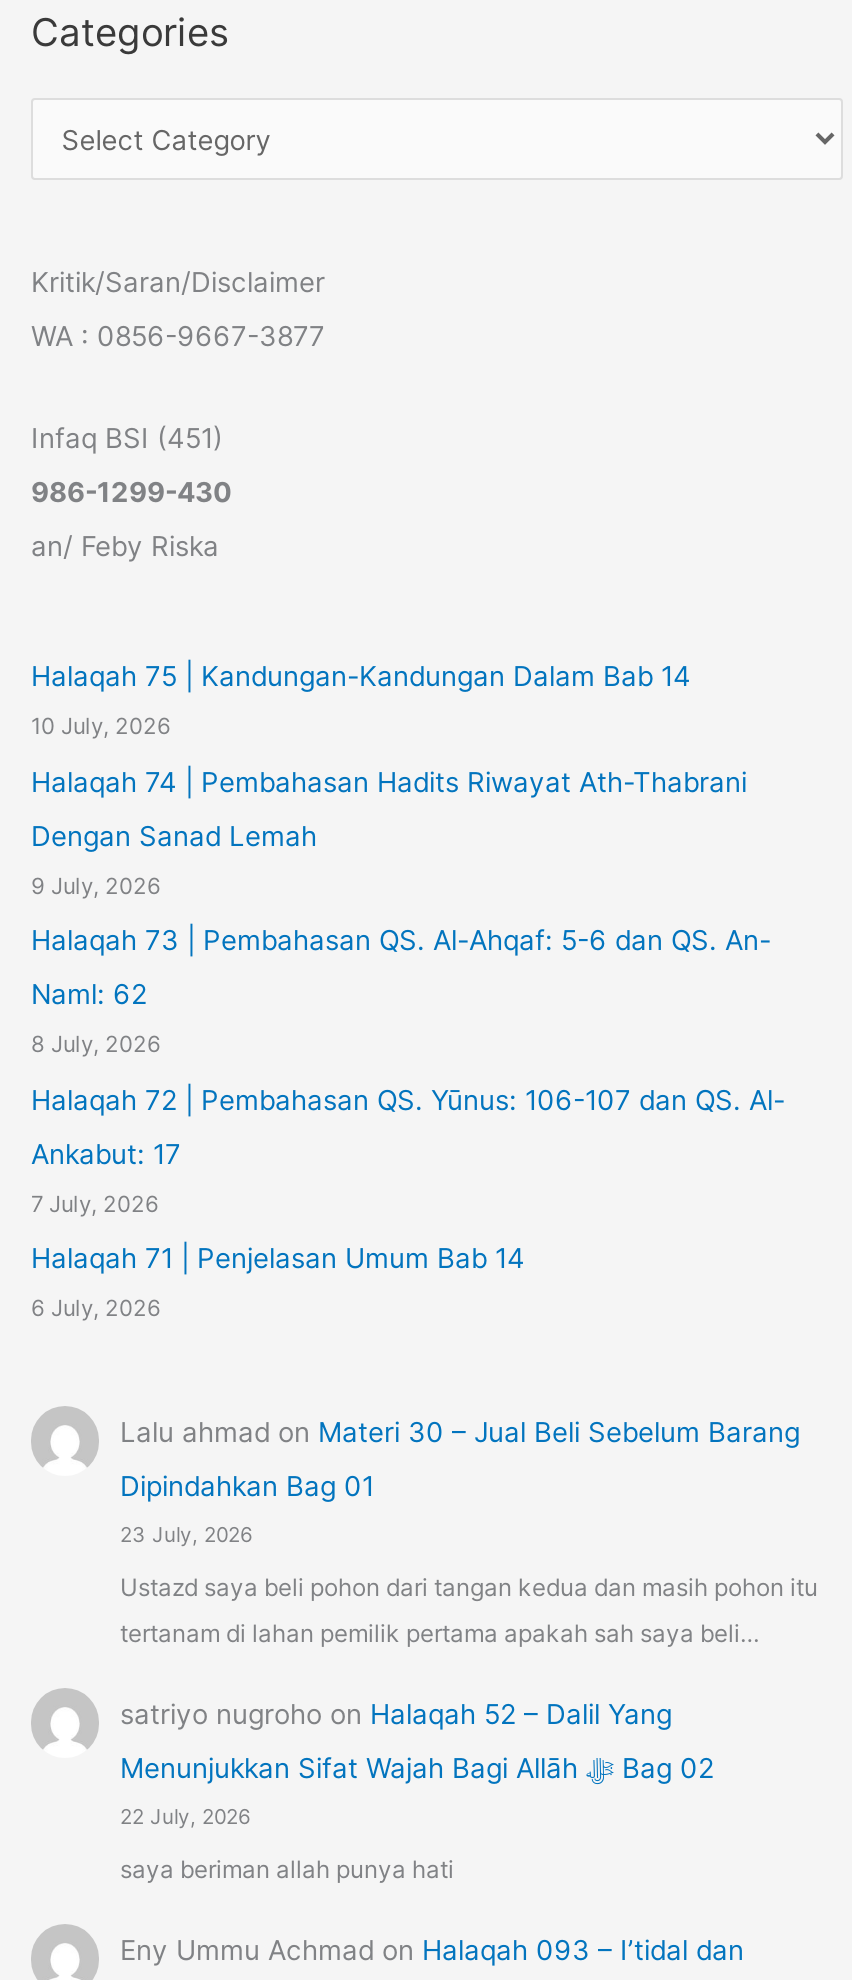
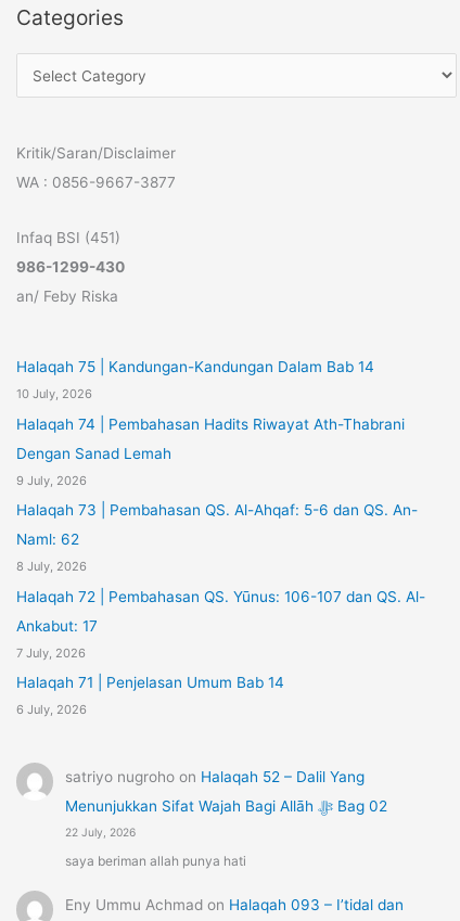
- Lalu ahmad on Materi 30 – Jual Beli Sebelum Barang
- Dipindahkan Bag 01
- 23 July, 2026
- Ustazd saya beli pohon dari tangan kedua dan masih pohon itu
- tertanam di lahan pemilik pertama apakah sah saya beli…
